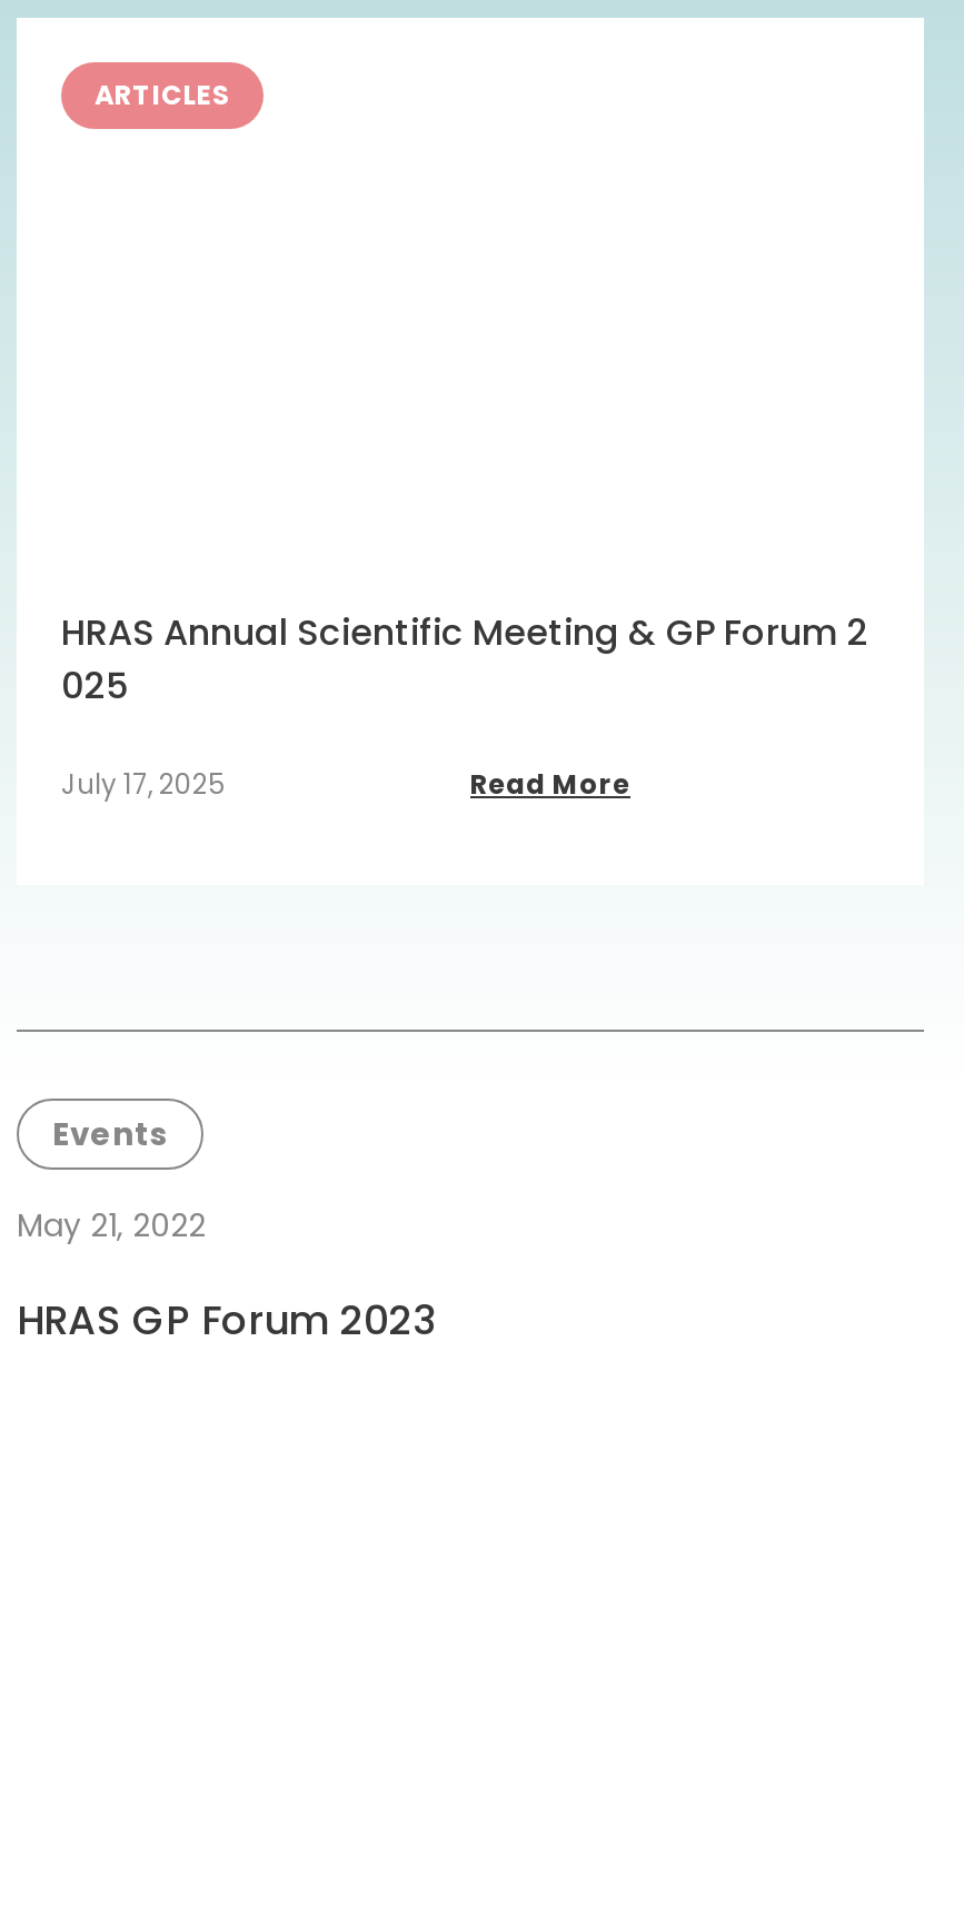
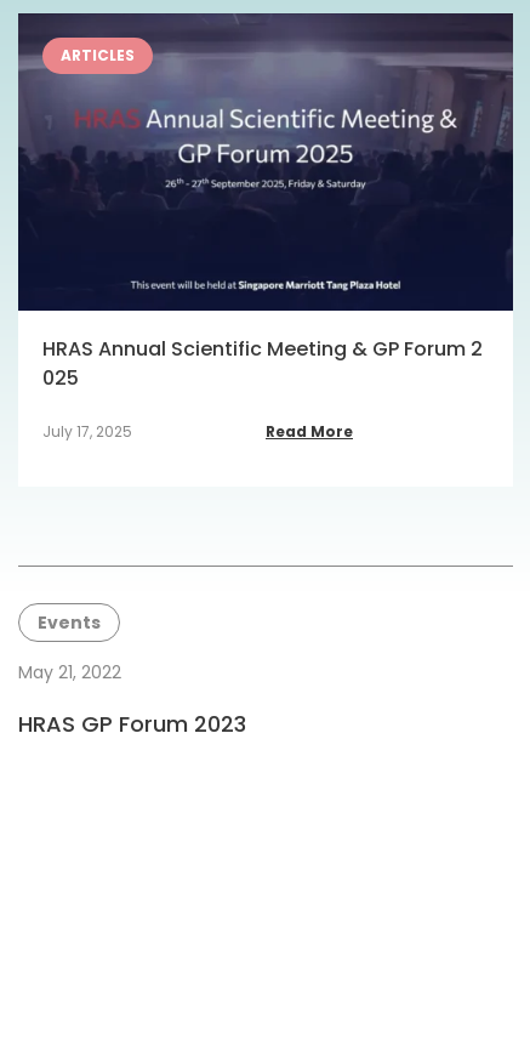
+ [image]
